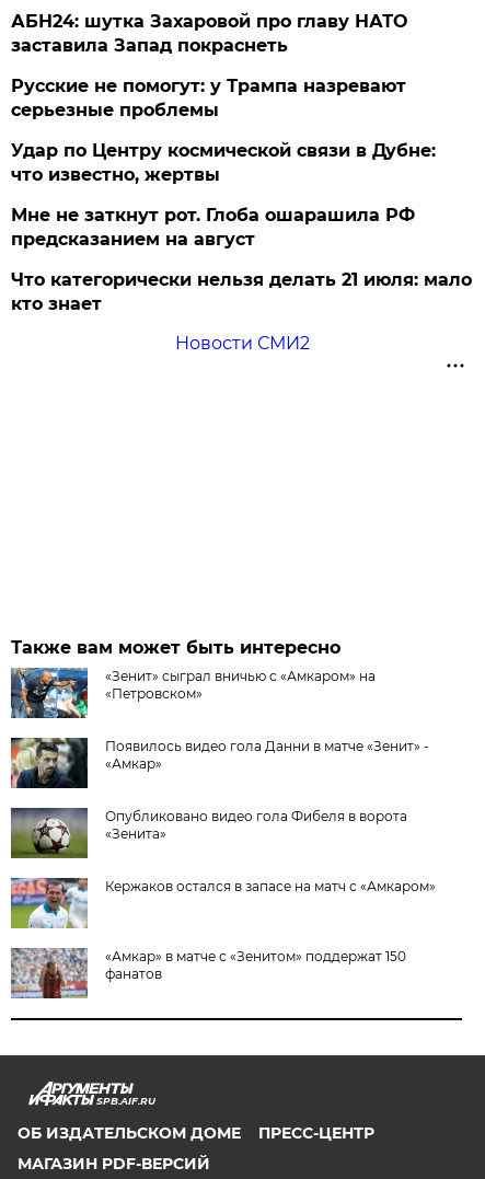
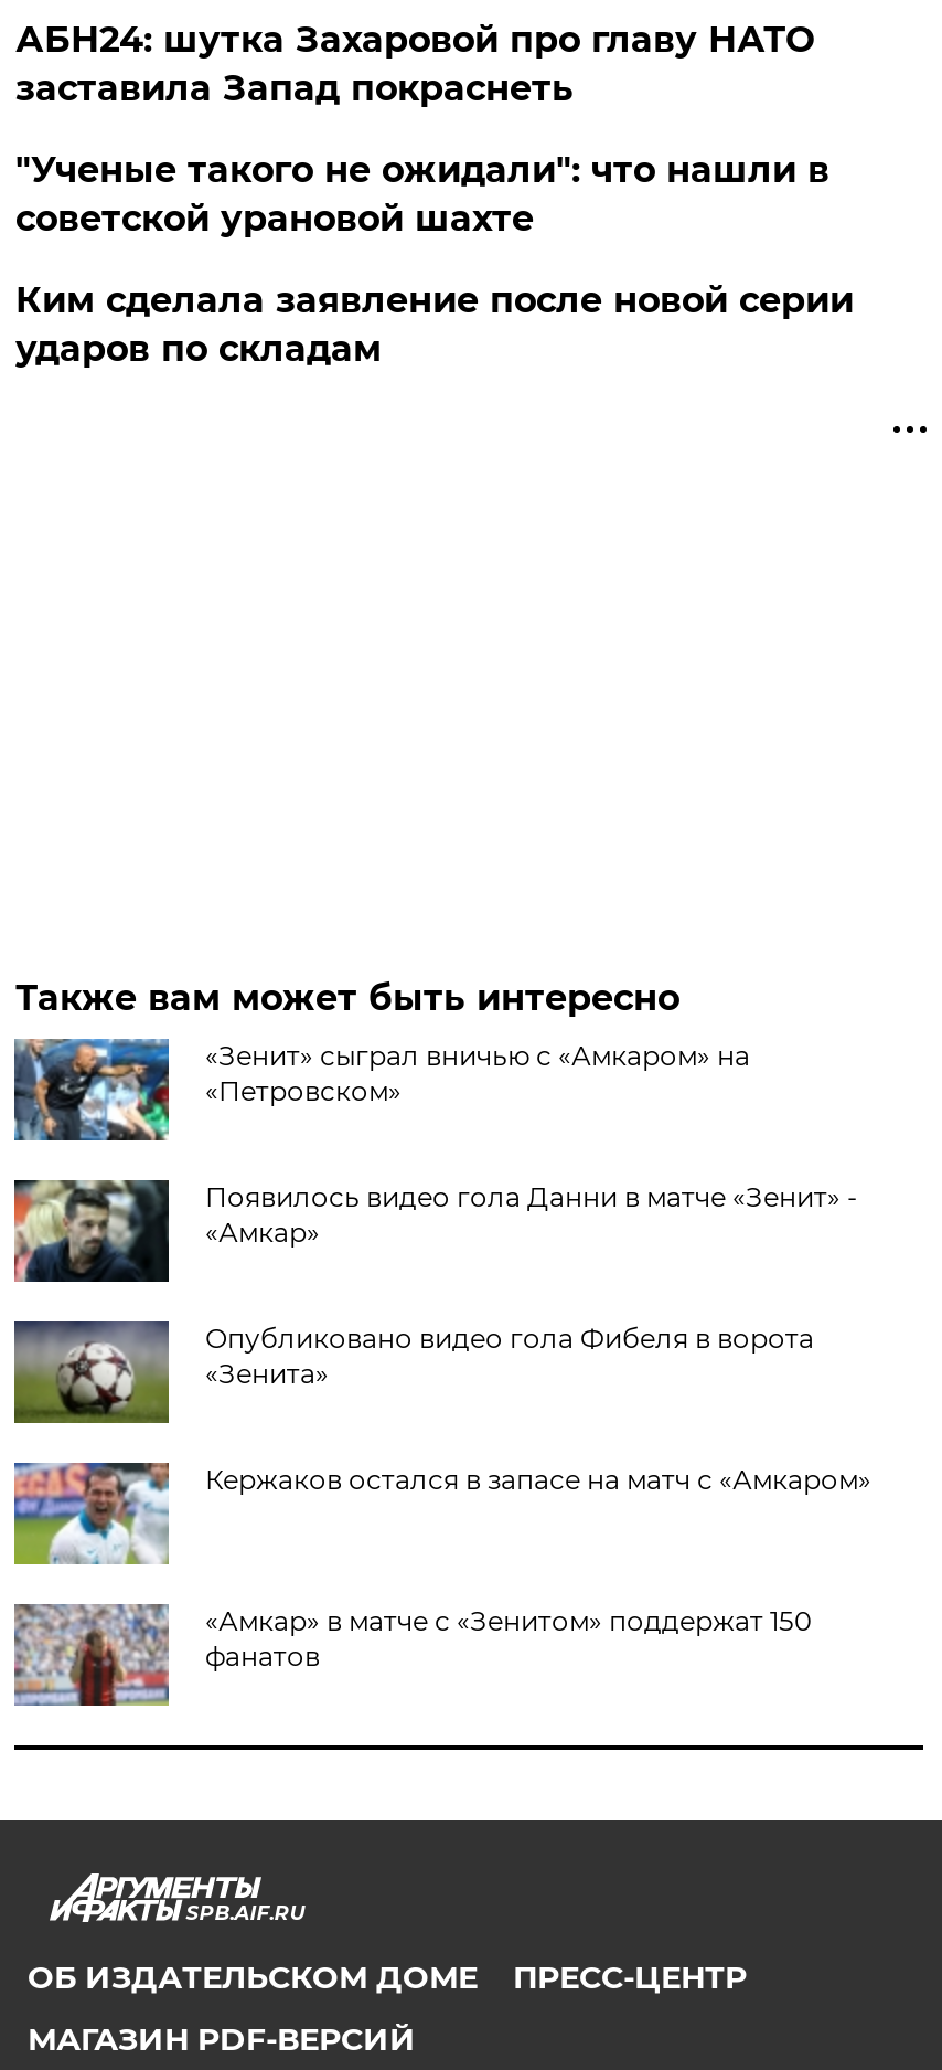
- Русские не помогут: у Трампа назревают
- серьезные проблемы
- Удар по Центру космической связи в Дубне:
- что известно, жертвы
- Мне не заткнут рот. Глоба ошарашила РФ
- предсказанием на август
- Что категорически нельзя делать 21 июля: мало
- кто знает
- Новости СМИ2
+ "Ученые такого не ожидали": что нашли в
+ советской урановой шахте
+ Ким сделала заявление после новой серии
+ ударов по складам
